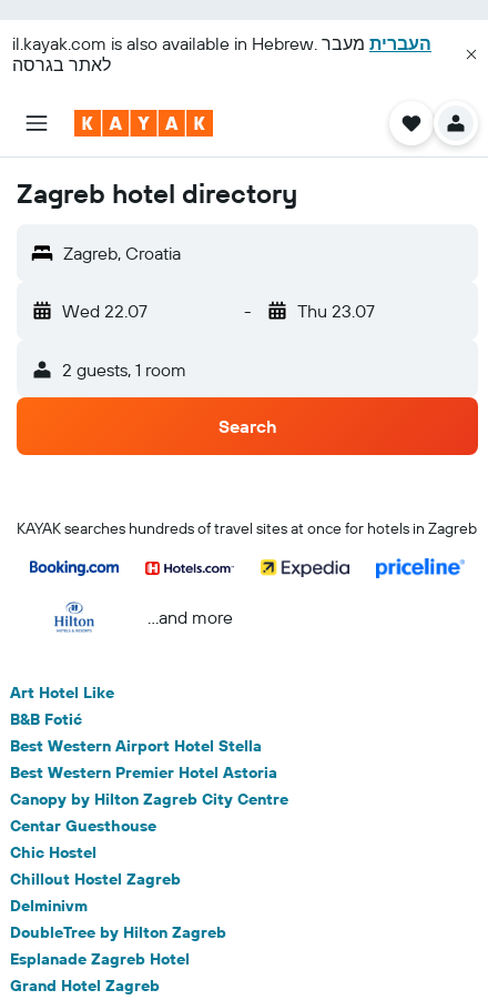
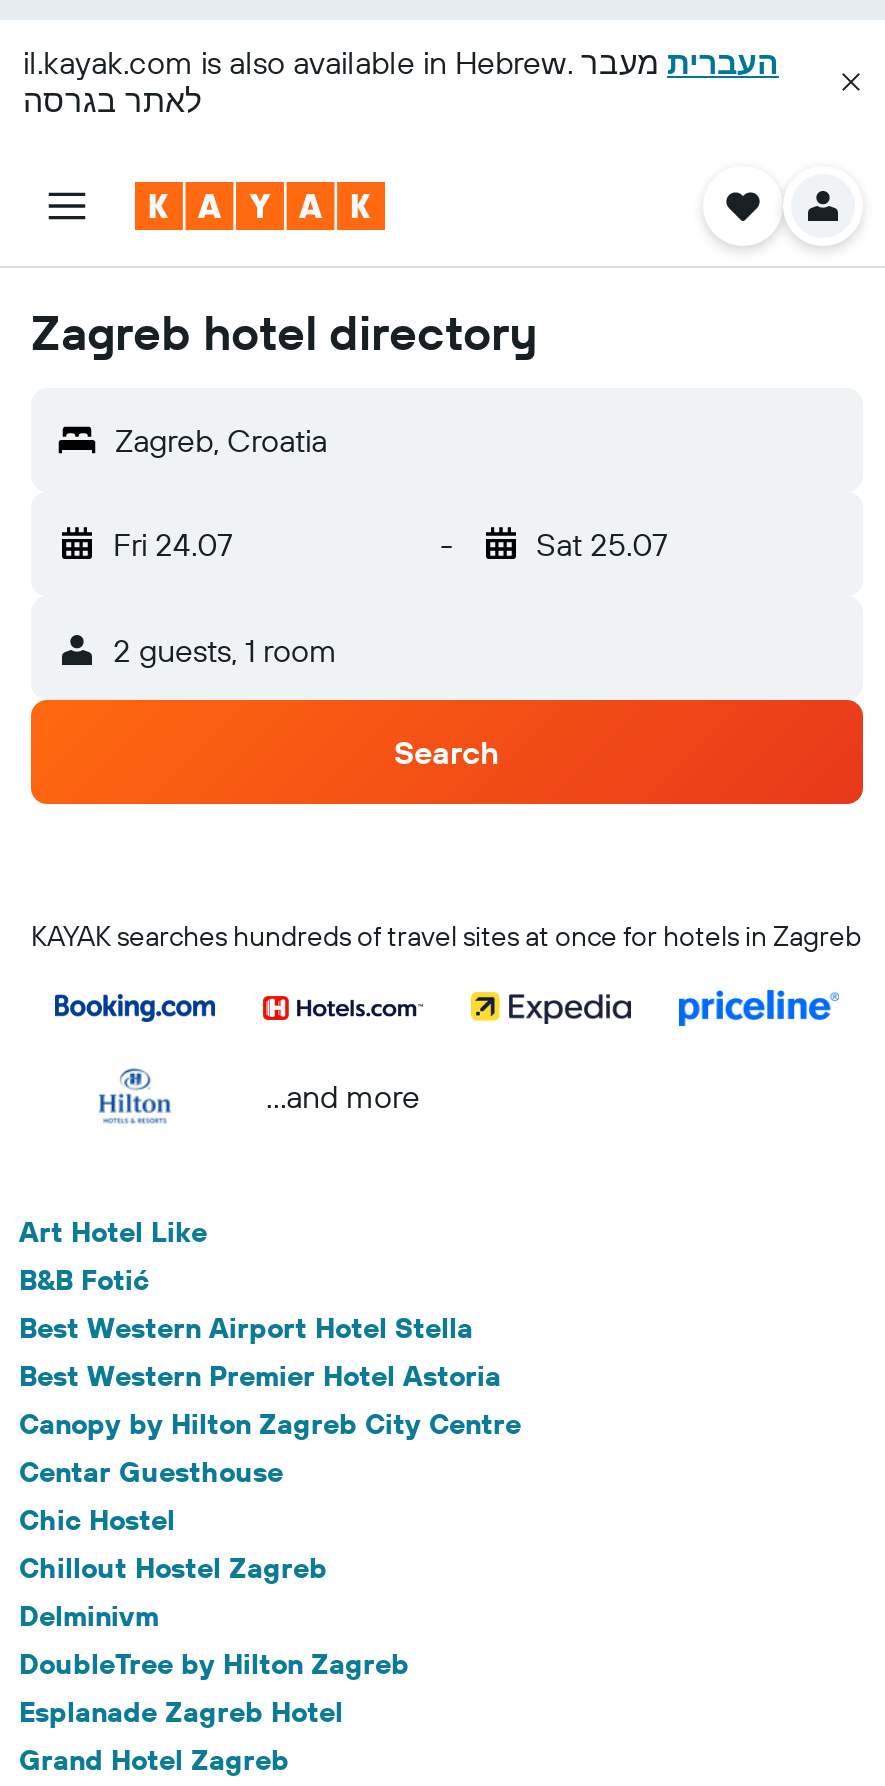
- Wed 22.07
+ Fri 24.07

- Thu 23.07
+ Sat 25.07
